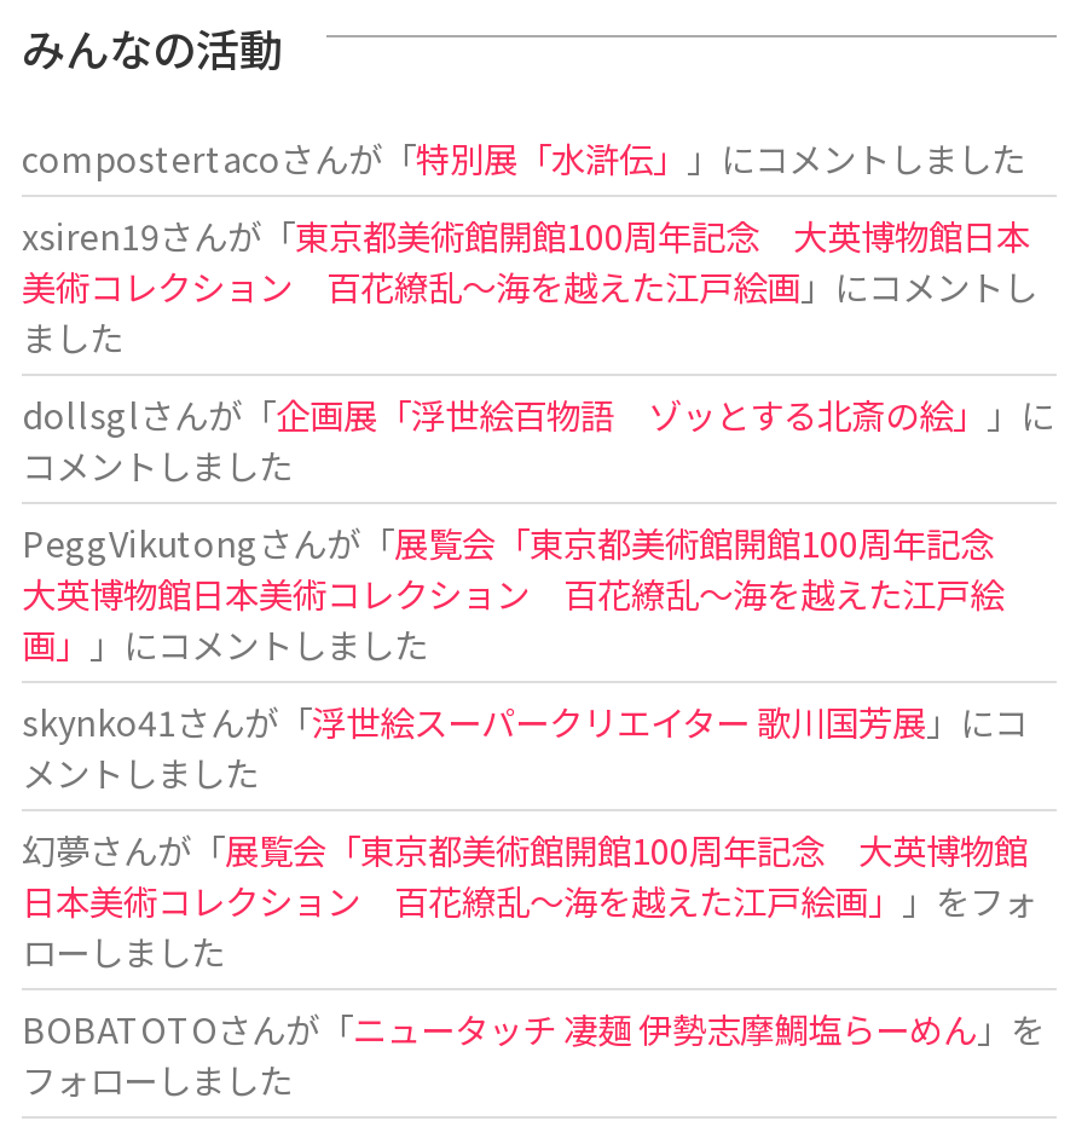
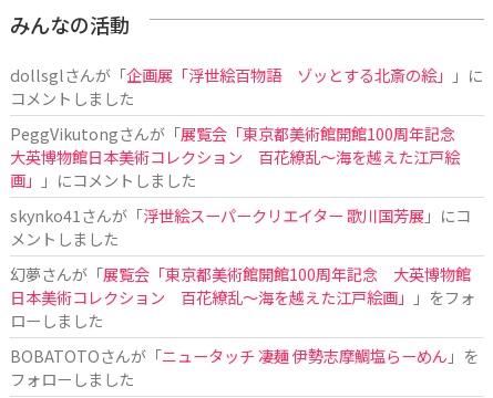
- compostertacoさんが「特別展「水滸伝」」にコメントしました
- xsiren19さんが「東京都美術館開館100周年記念 大英博物館日本
- 美術コレクション 百花繚乱～海を越えた江戸絵画」にコメントし
- ました
